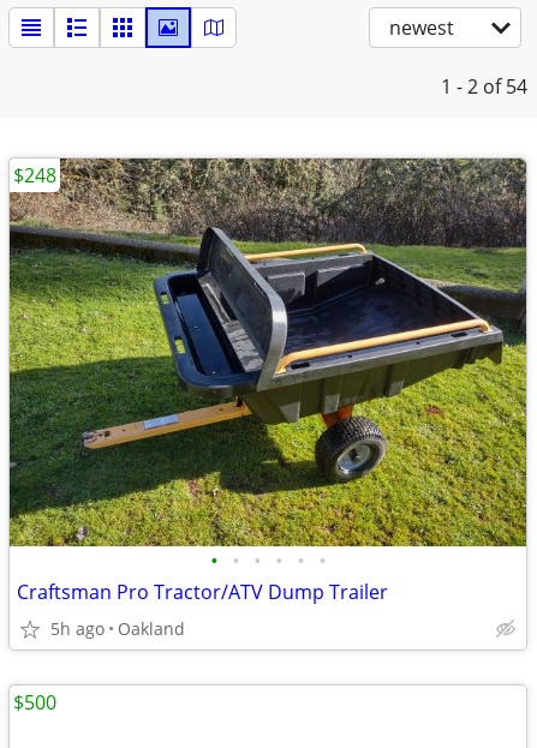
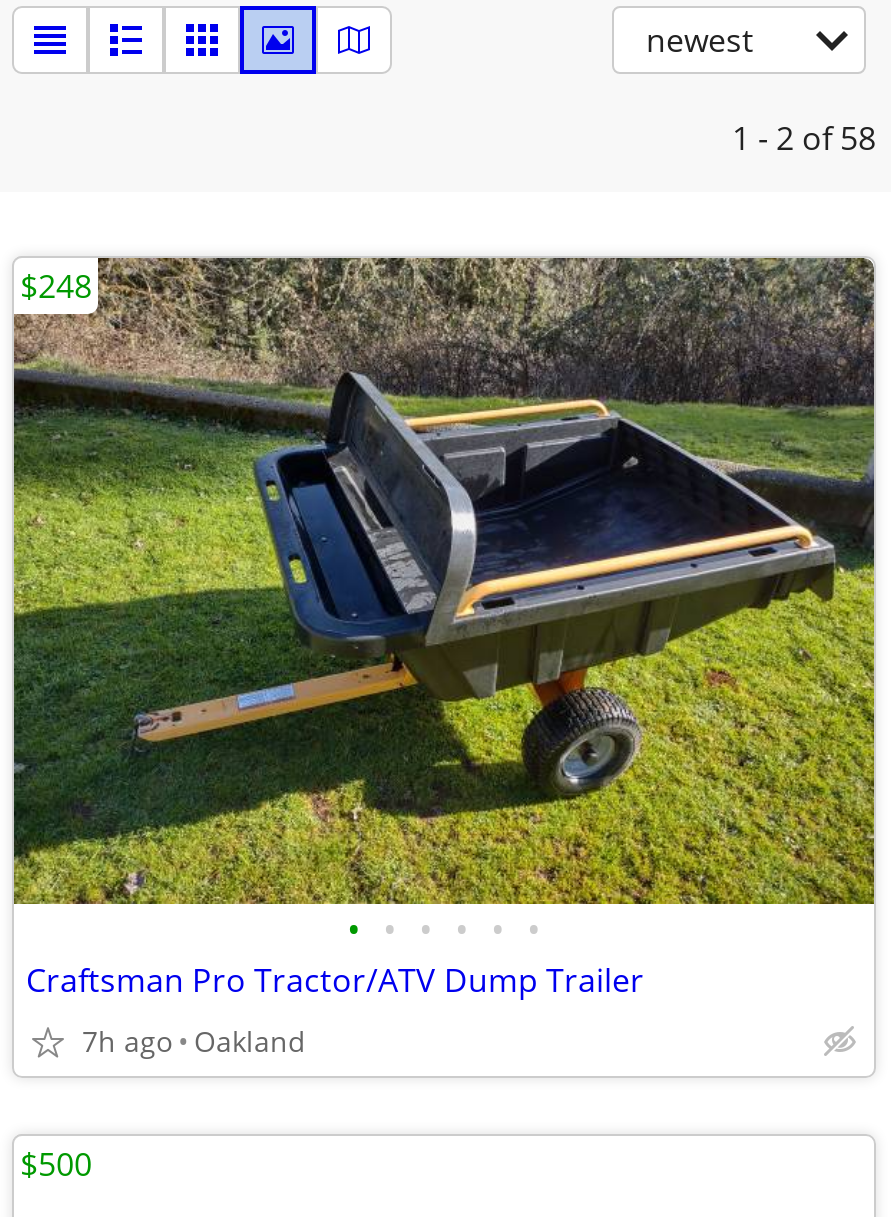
- 1 - 2 of 54
+ 1 - 2 of 58

- 5h ago Oakland
+ 7h ago Oakland
